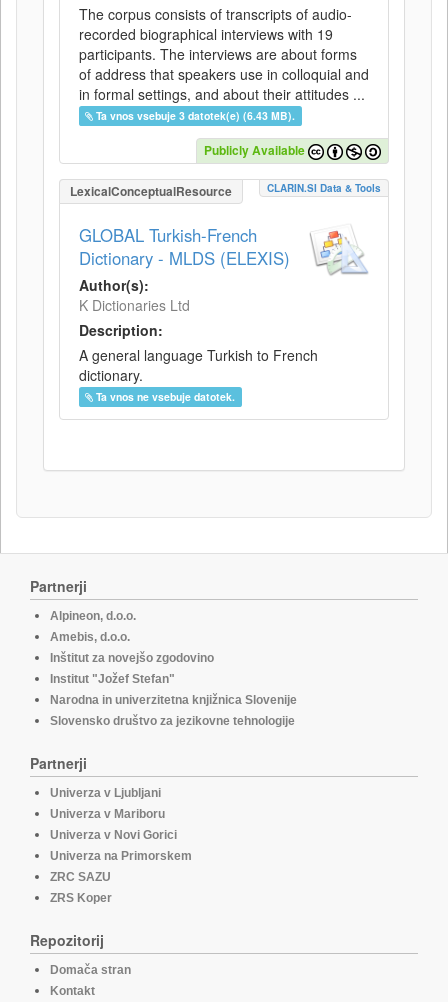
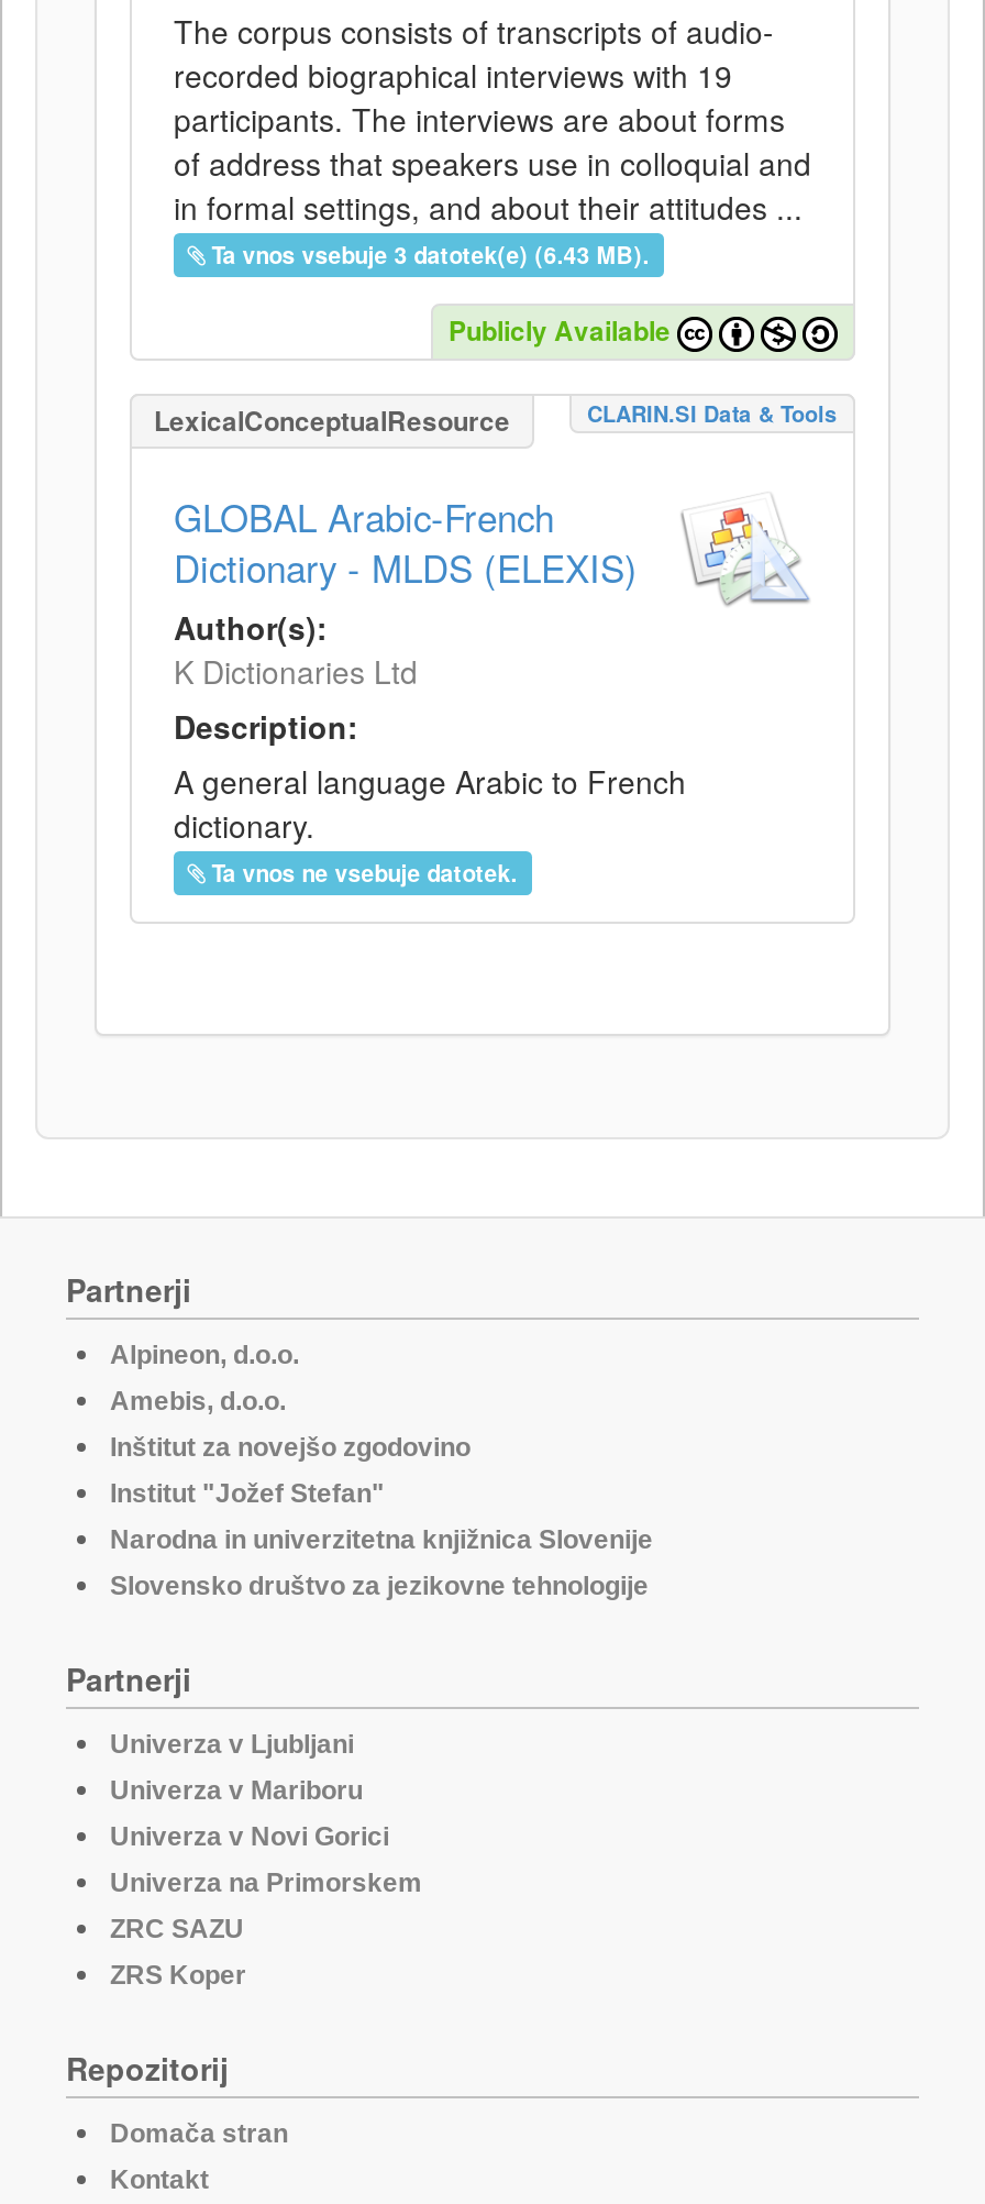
- GLOBAL Turkish-French
+ GLOBAL Arabic-French

- A general language Turkish to French
+ A general language Arabic to French
